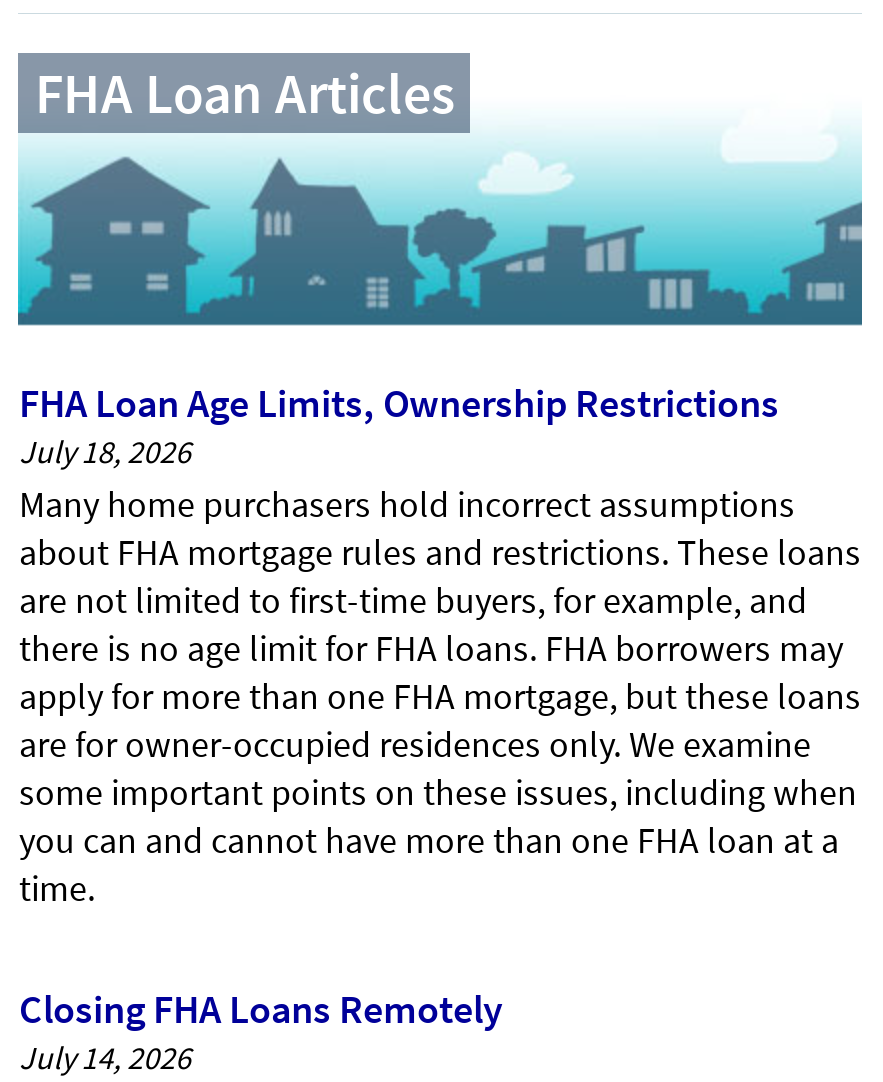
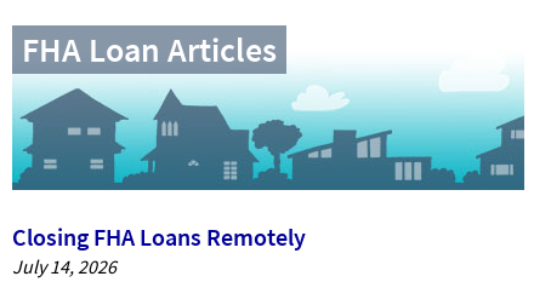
- FHA Loan Age Limits, Ownership Restrictions
- July 18, 2026
- Many home purchasers hold incorrect assumptions
- about FHA mortgage rules and restrictions. These loans
- are not limited to first-time buyers, for example, and
- there is no age limit for FHA loans. FHA borrowers may
- apply for more than one FHA mortgage, but these loans
- are for owner-occupied residences only. We examine
- some important points on these issues, including when
- you can and cannot have more than one FHA loan at a
- time.
